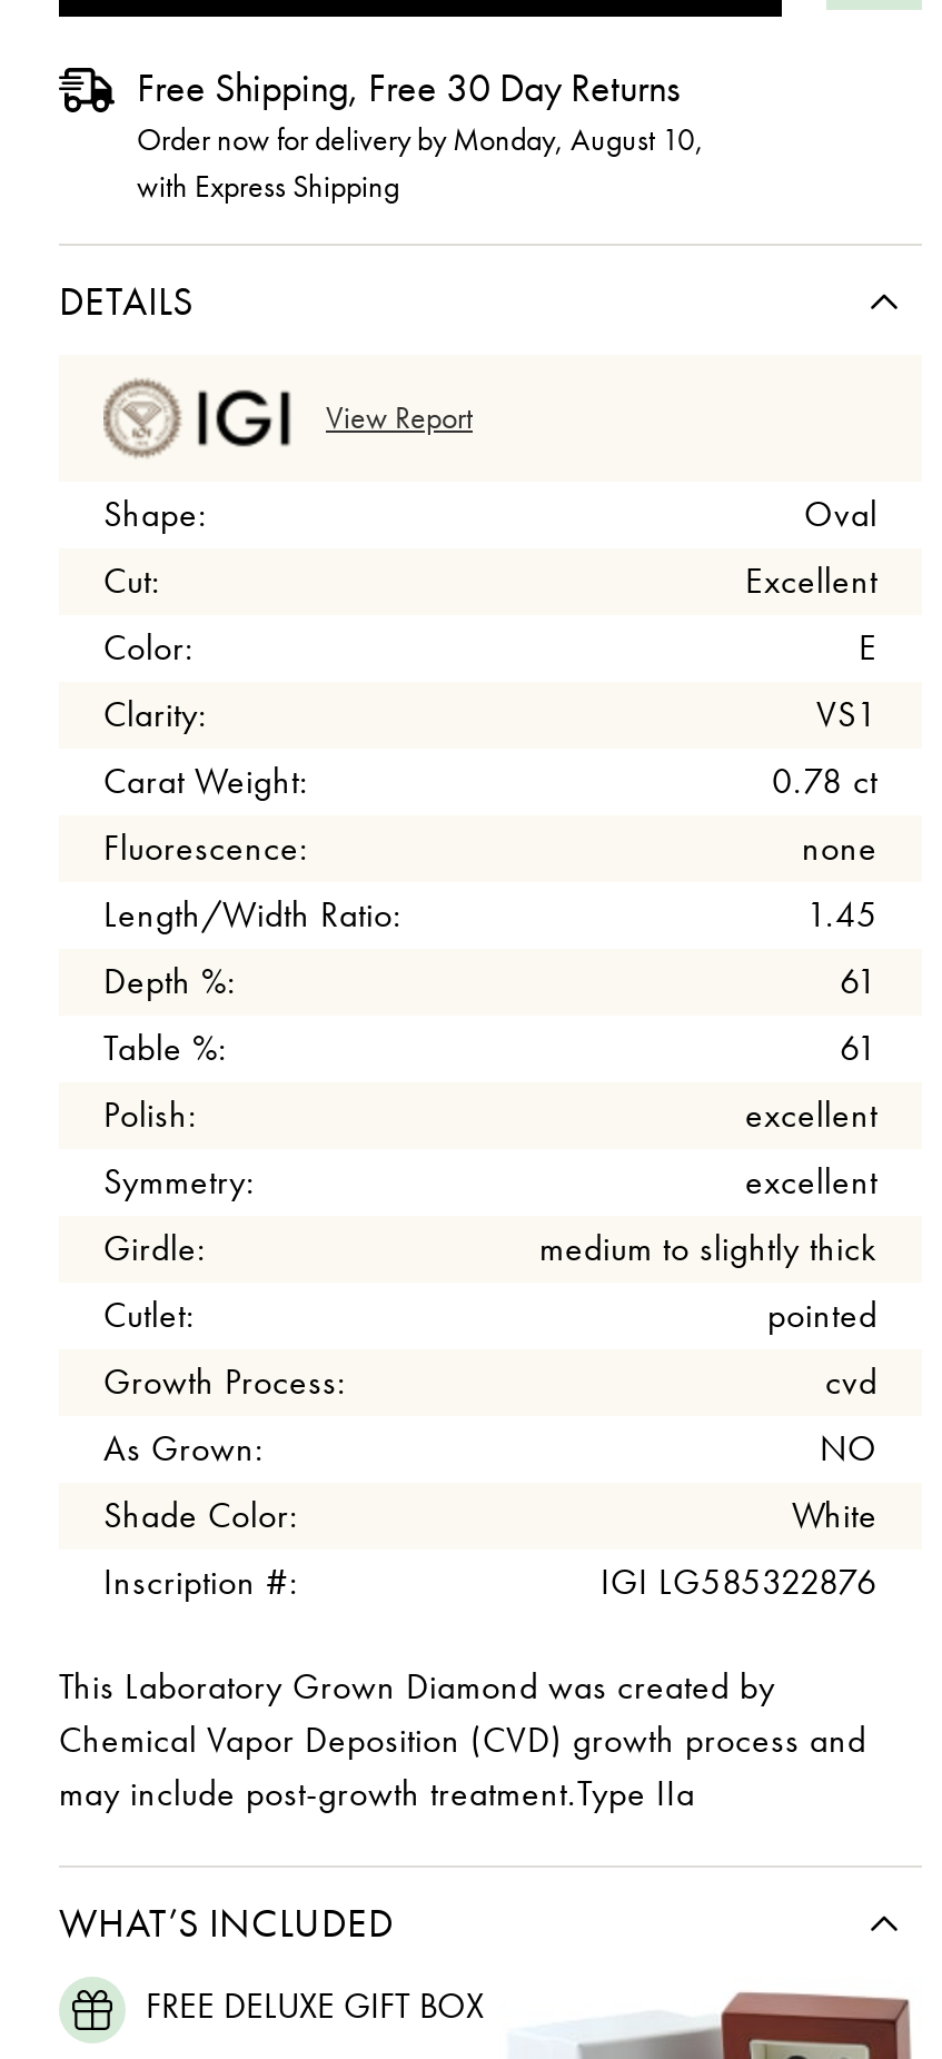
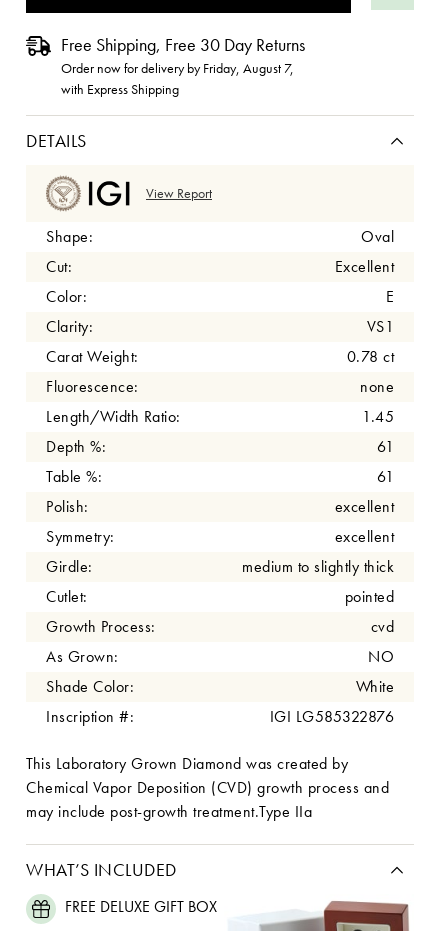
- Order now for delivery by Monday, August 10,
+ Order now for delivery by Friday, August 7,
